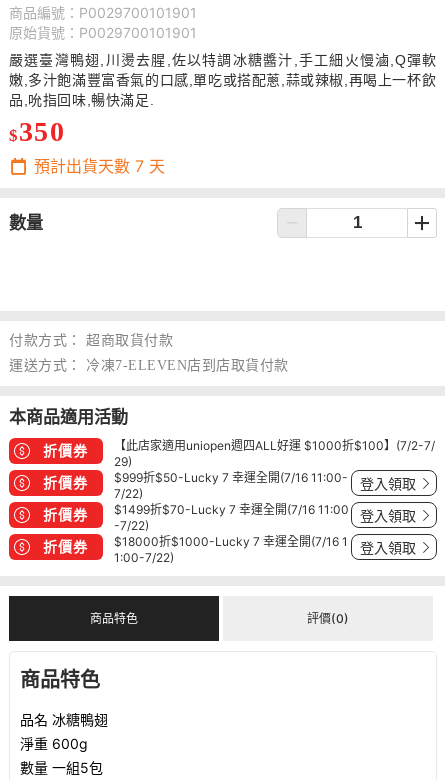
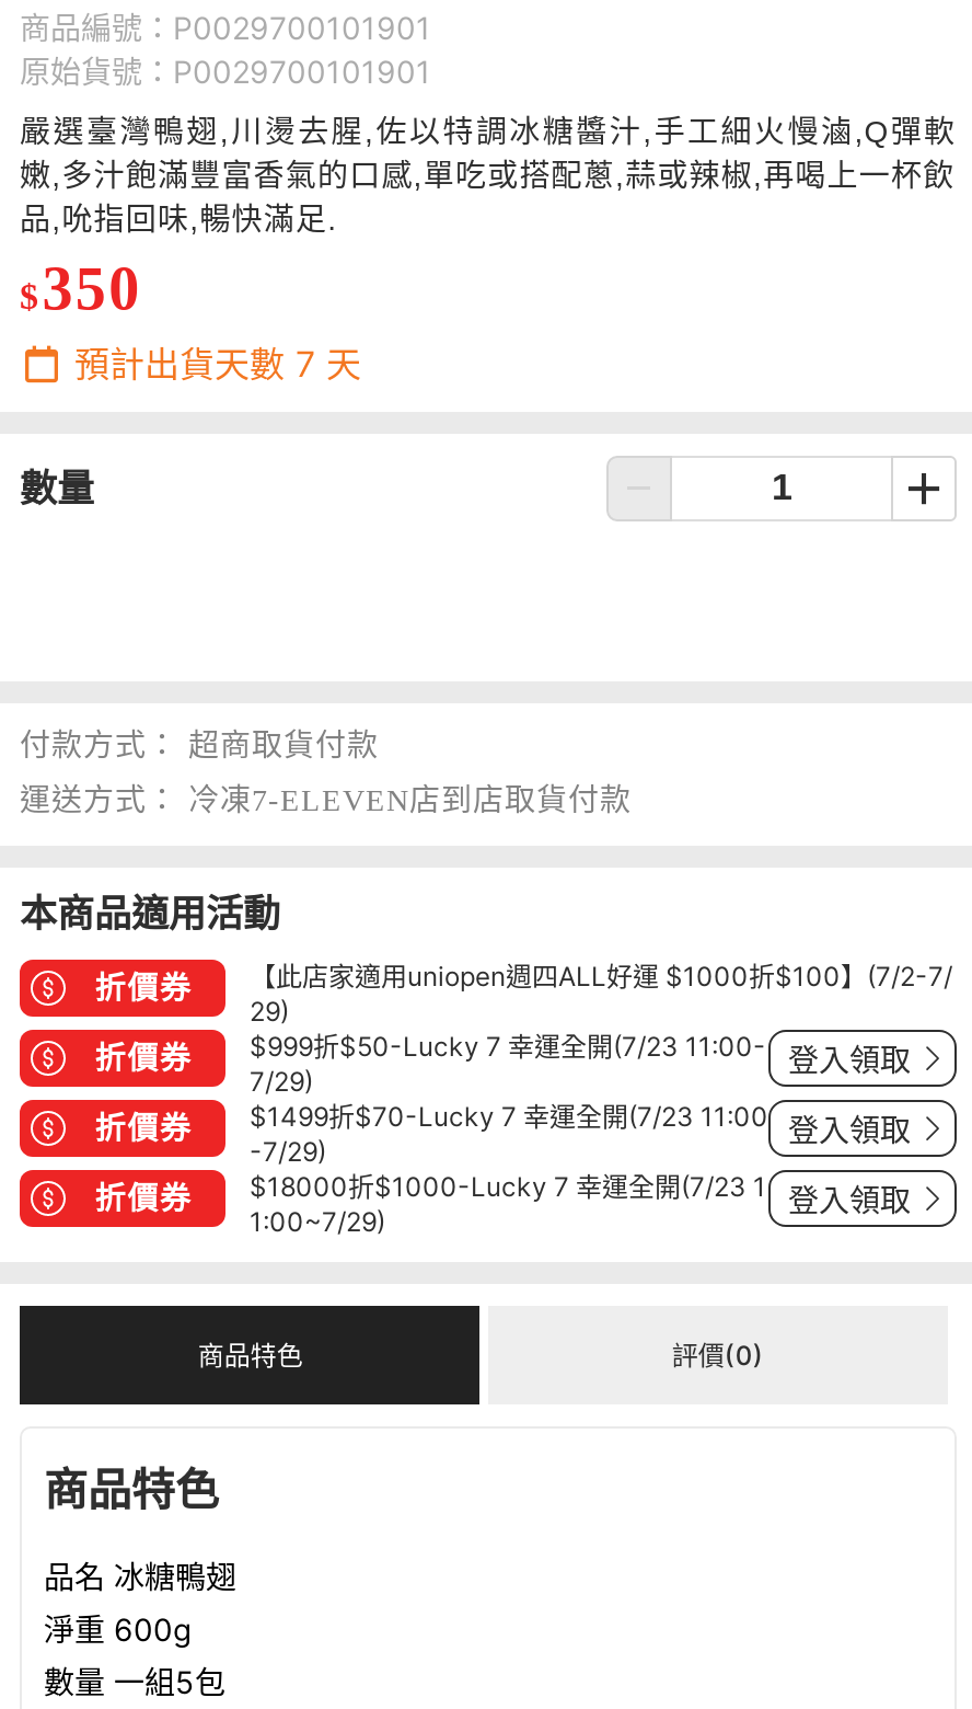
- $999折$50-Lucky 7 幸運全開(7/16 11:00-
+ $999折$50-Lucky 7 幸運全開(7/23 11:00-

- 7/22)
+ 7/29)

- $1499折$70-Lucky 7 幸運全開(7/16 11:00
+ $1499折$70-Lucky 7 幸運全開(7/23 11:00

- -7/22)
+ -7/29)

- $18000折$1000-Lucky 7 幸運全開(7/16 1
+ $18000折$1000-Lucky 7 幸運全開(7/23 1

- 1:00-7/22)
+ 1:00~7/29)
